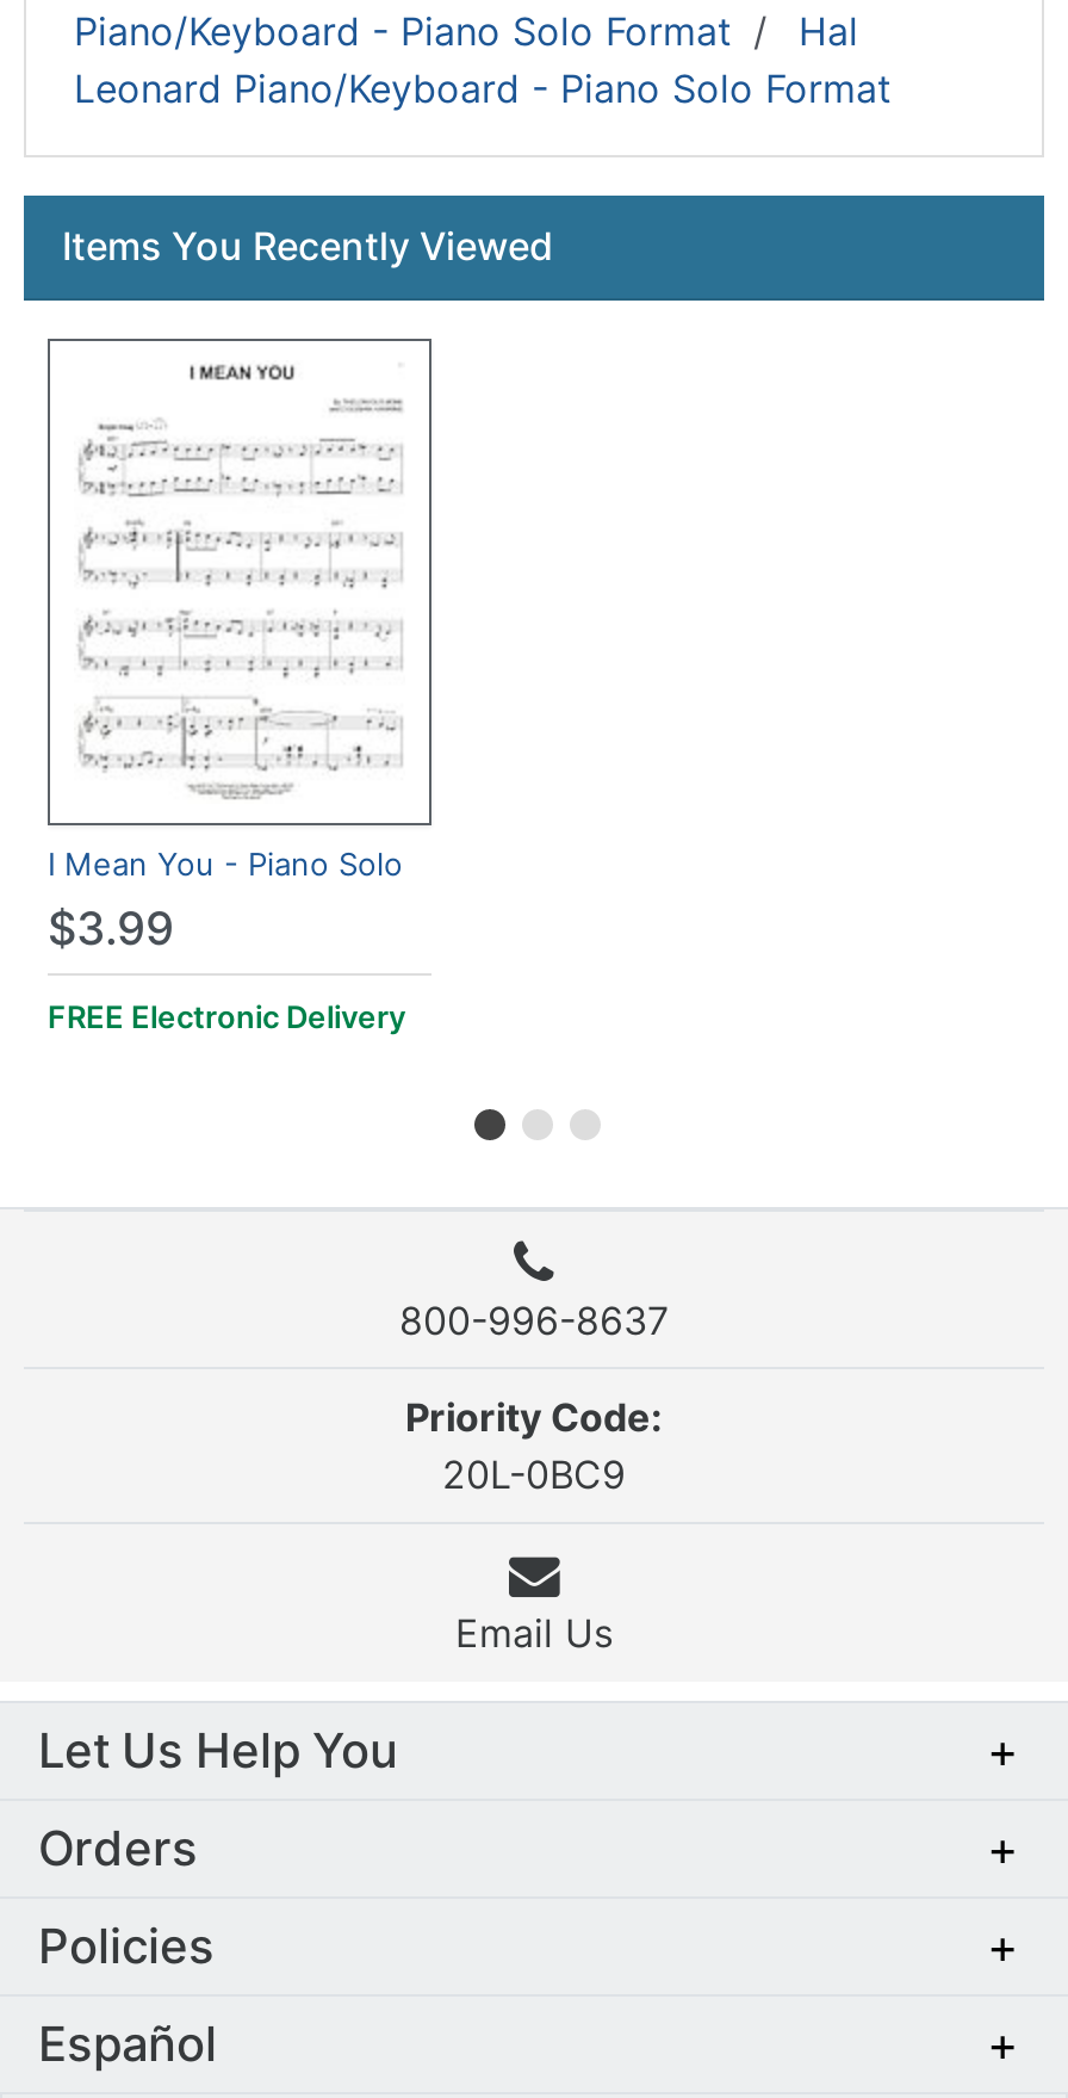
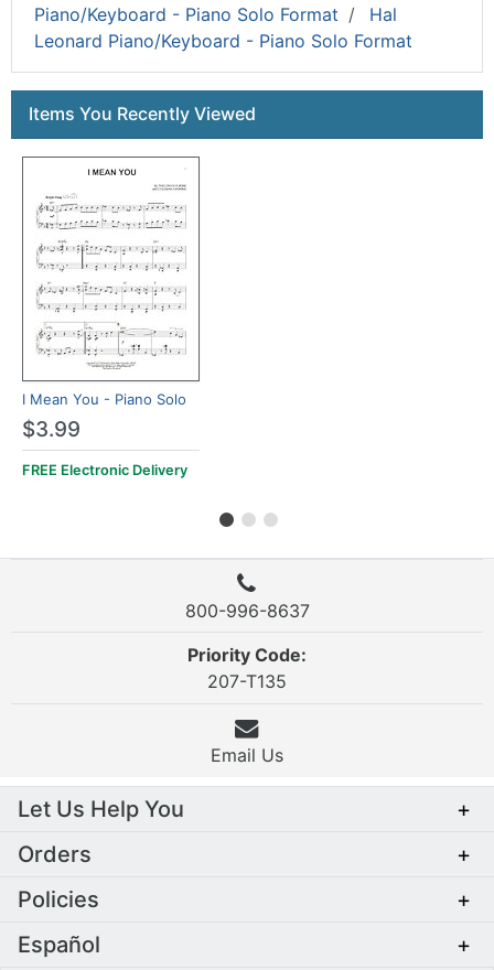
- 20L-0BC9
+ 207-T135
